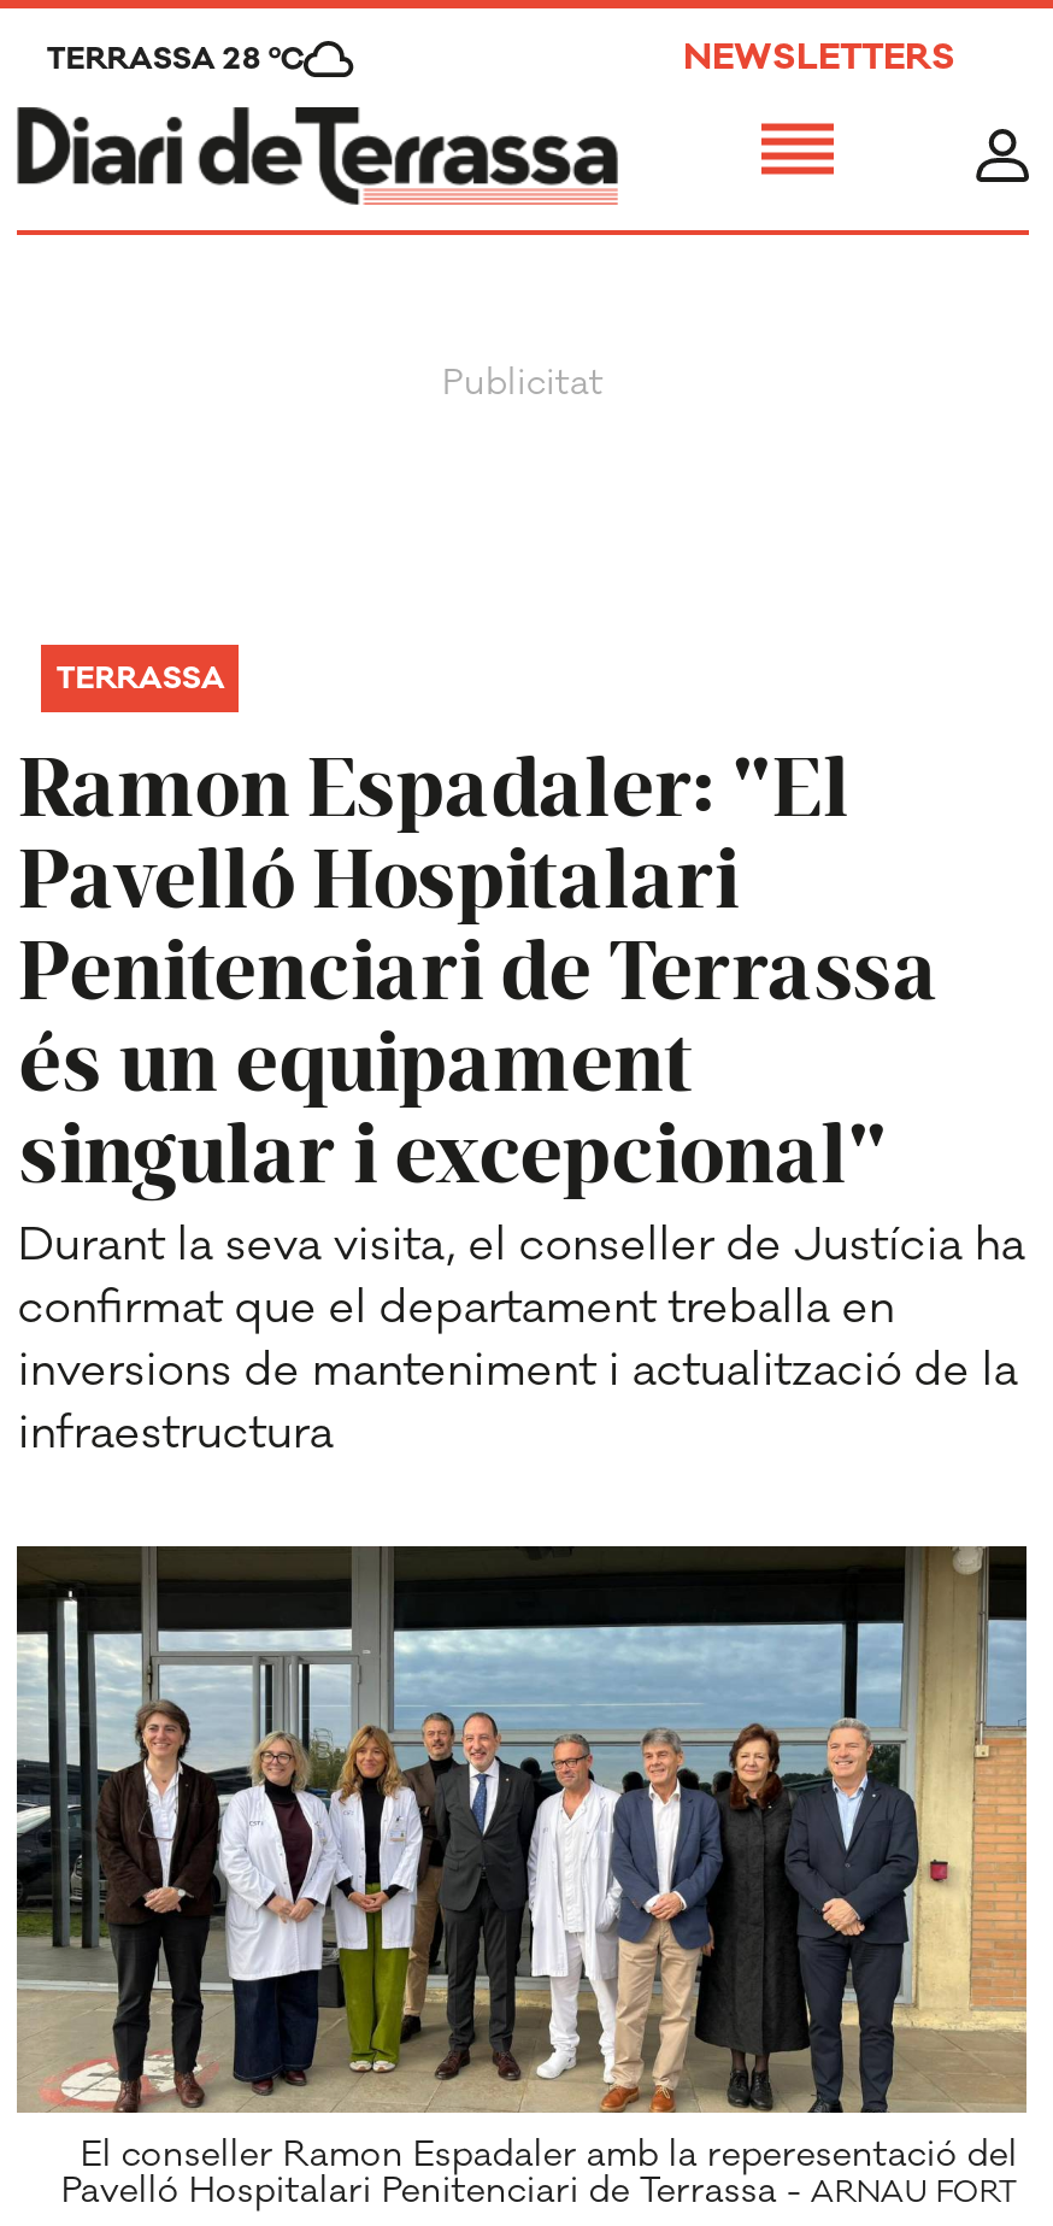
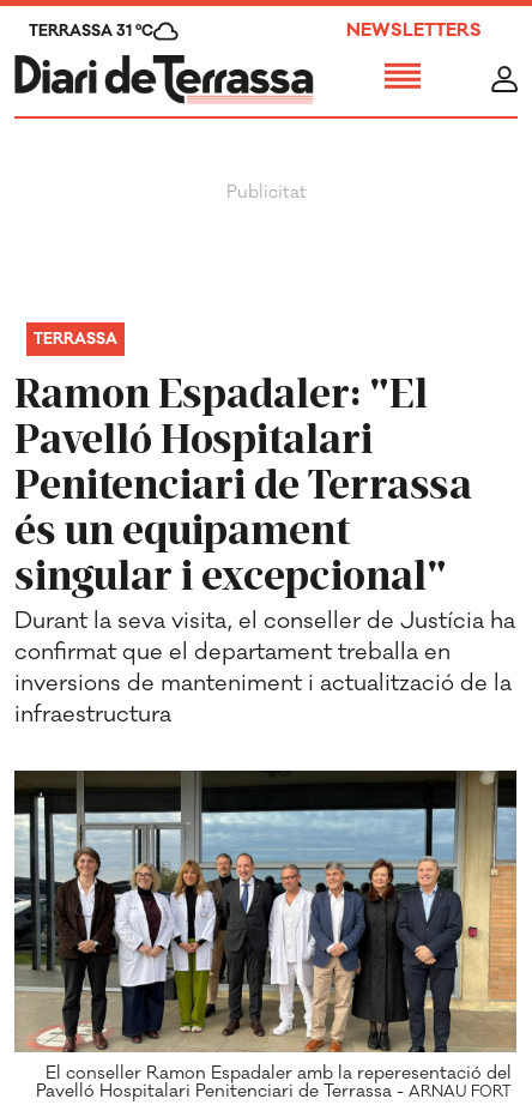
- TERRASSA 28 ºC
+ TERRASSA 31 ºC
